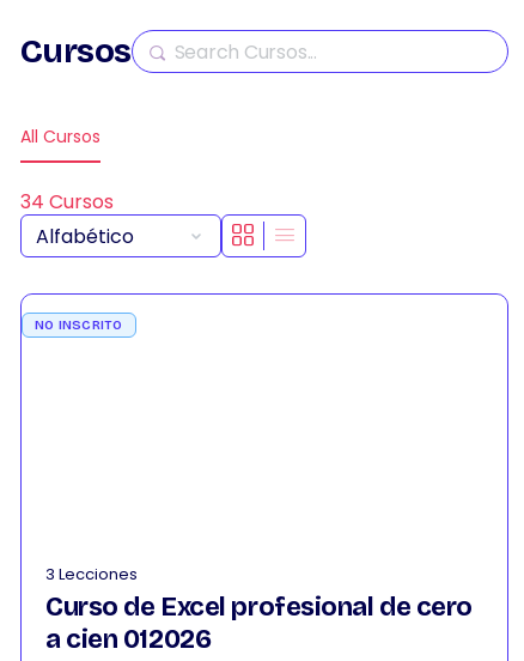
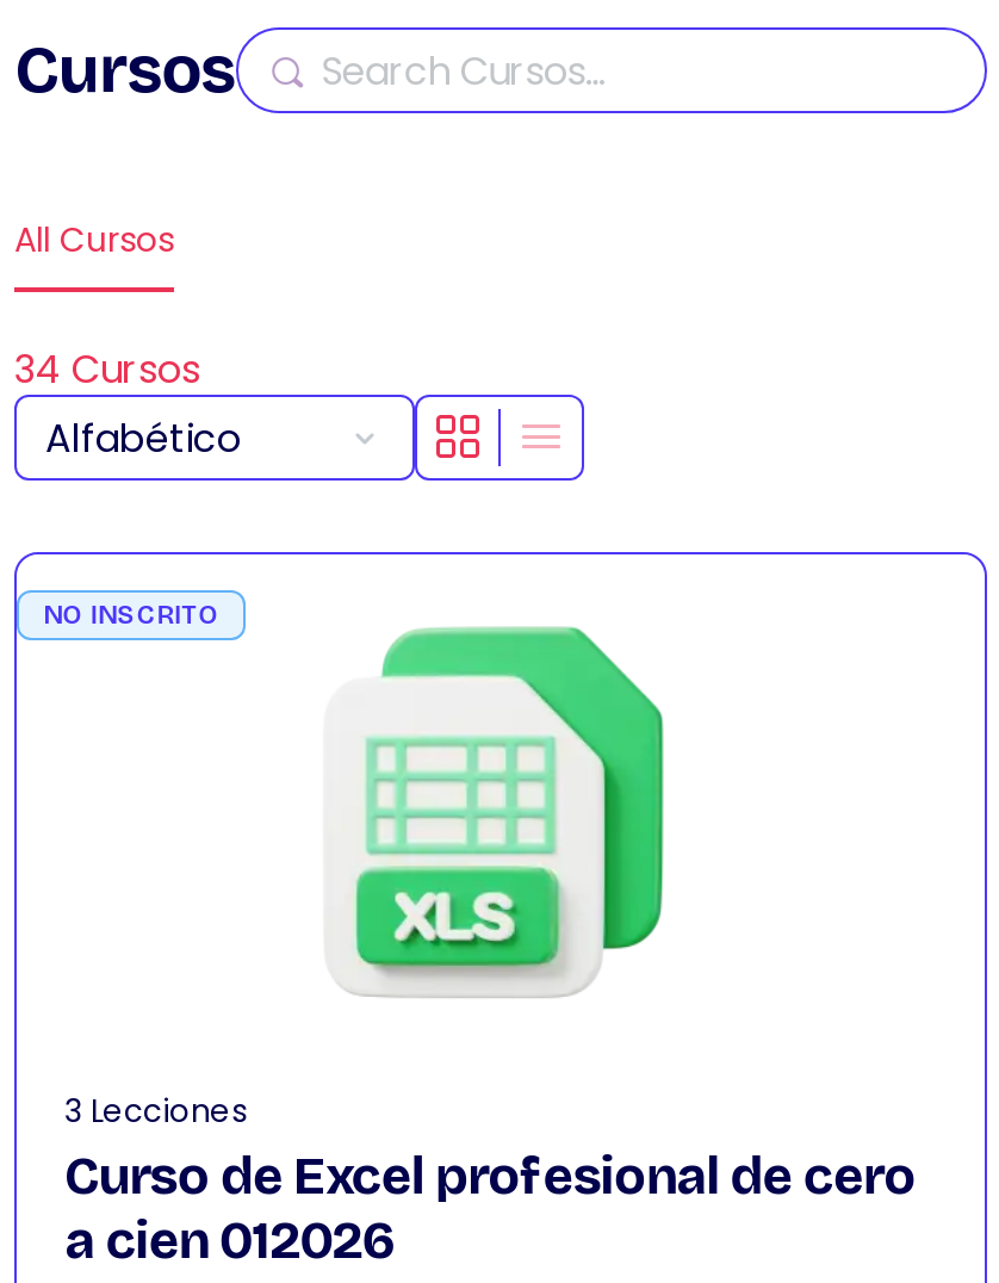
+ [image]
